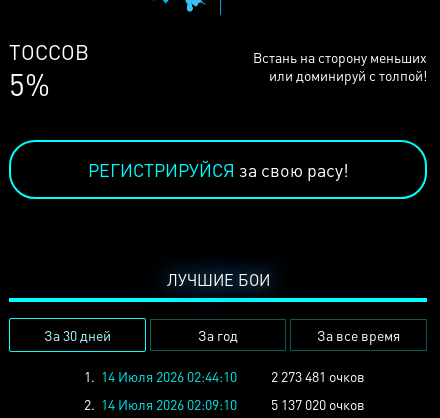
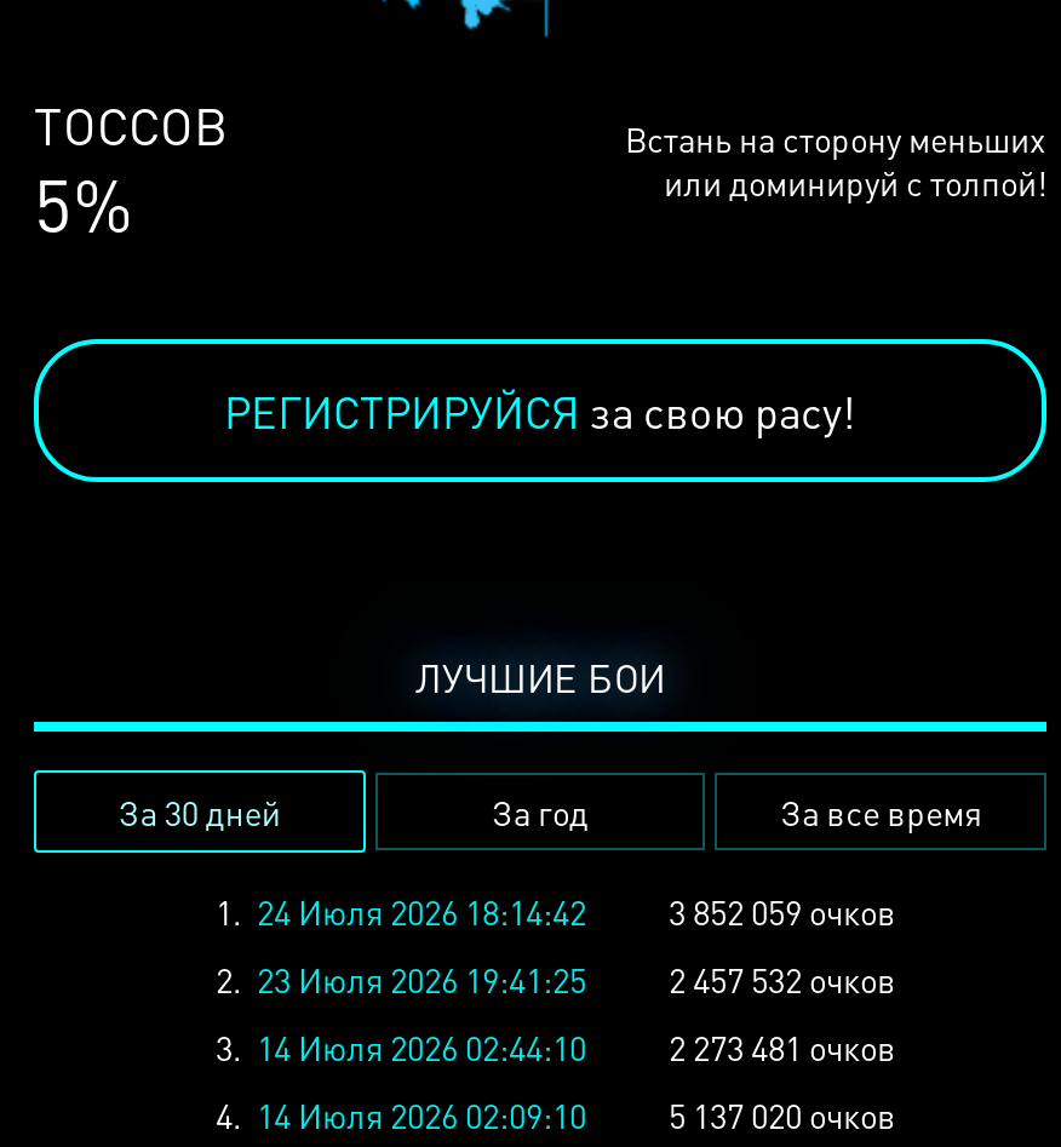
- 1. 14 Июля 2026 02:44:10
+ 1. 24 Июля 2026 18:14:42
+ 3 852 059 очков
+ 2. 23 Июля 2026 19:41:25
+ 2 457 532 очков
+ 3. 14 Июля 2026 02:44:10

- 2. 14 Июля 2026 02:09:10 5 137 020 очков
+ 4. 14 Июля 2026 02:09:10 5 137 020 очков
